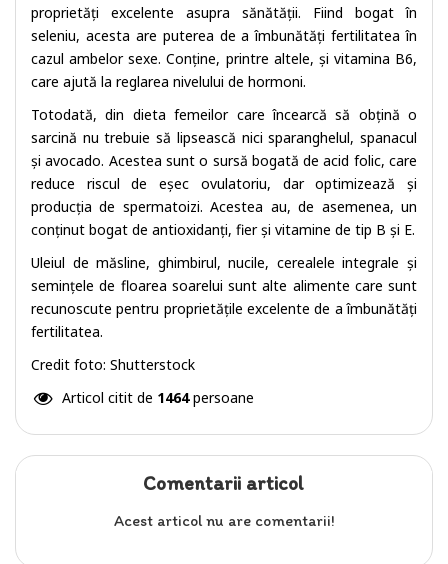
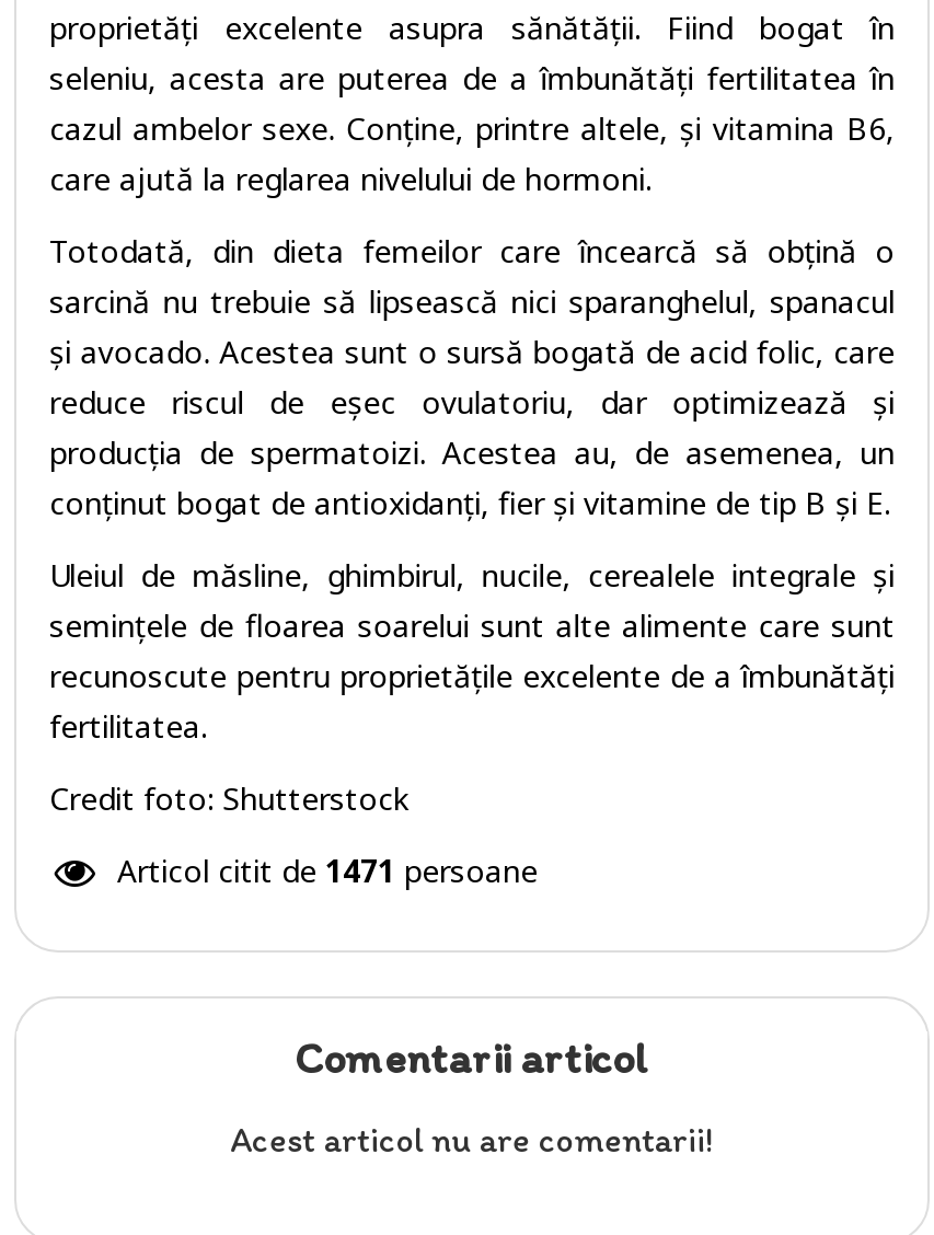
- Articol citit de 1464 persoane
+ Articol citit de 1471 persoane
